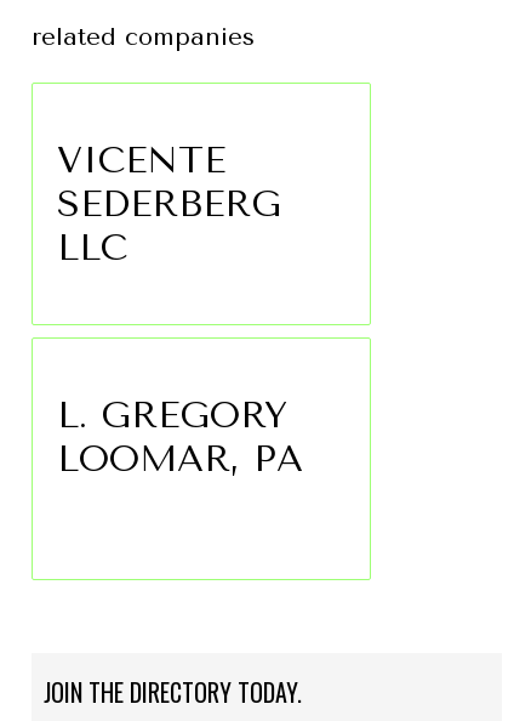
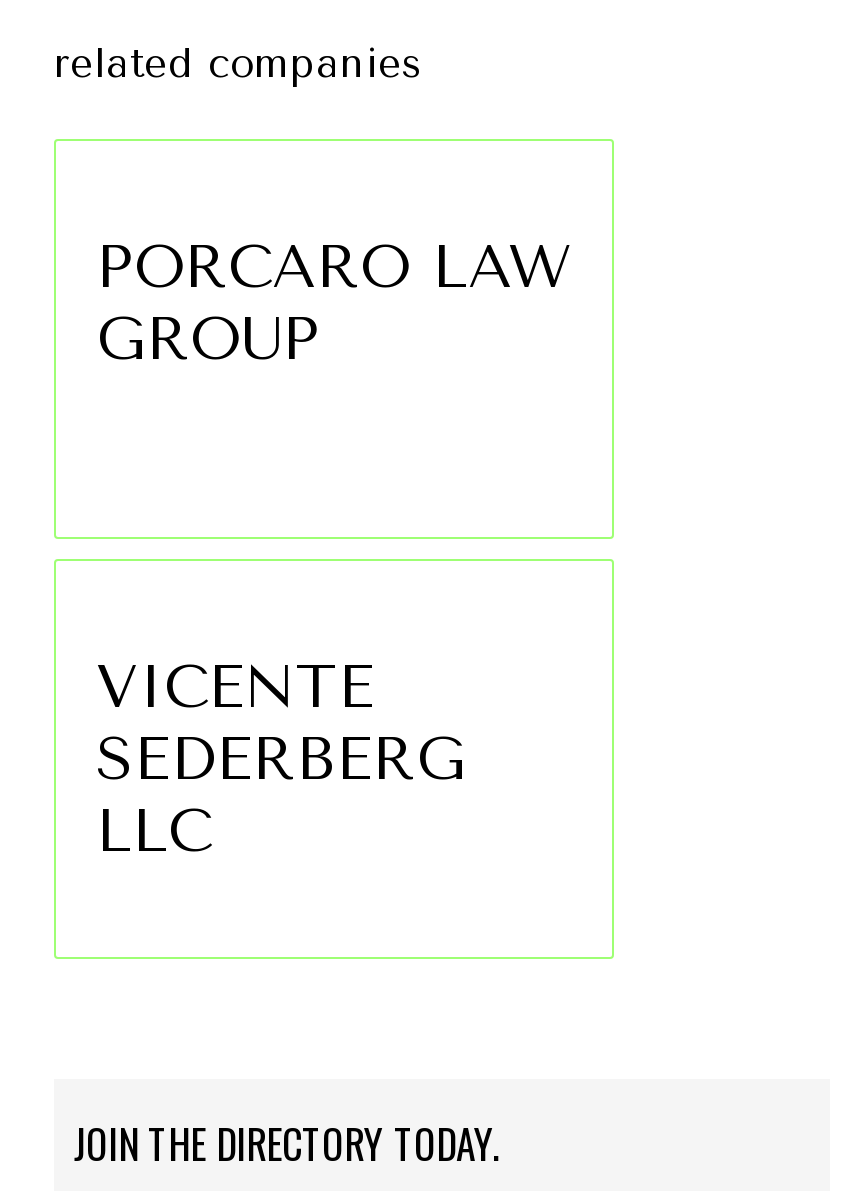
+ PORCARO LAW
+ GROUP

moved down: VICENTE | SEDERBERG | LLC

- L. GREGORY
- LOOMAR, PA
